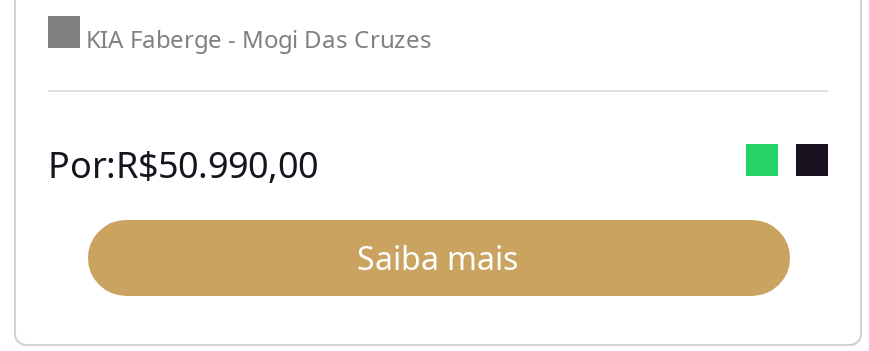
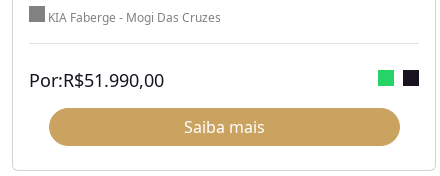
- Por:R$50.990,00
+ Por:R$51.990,00
